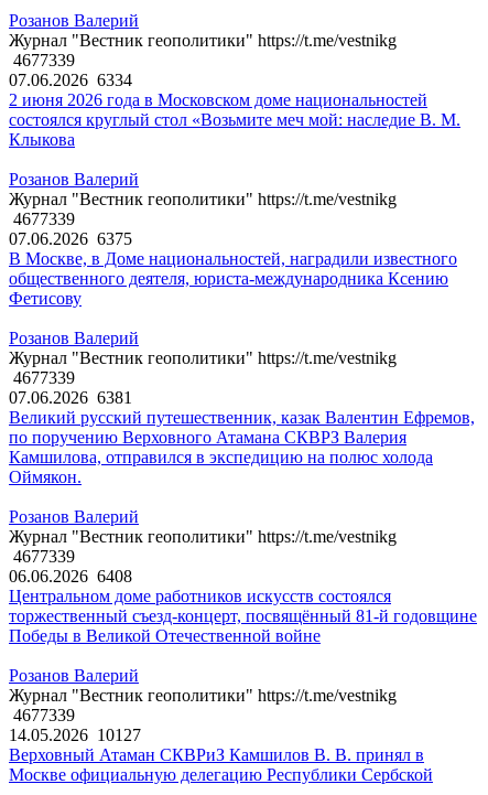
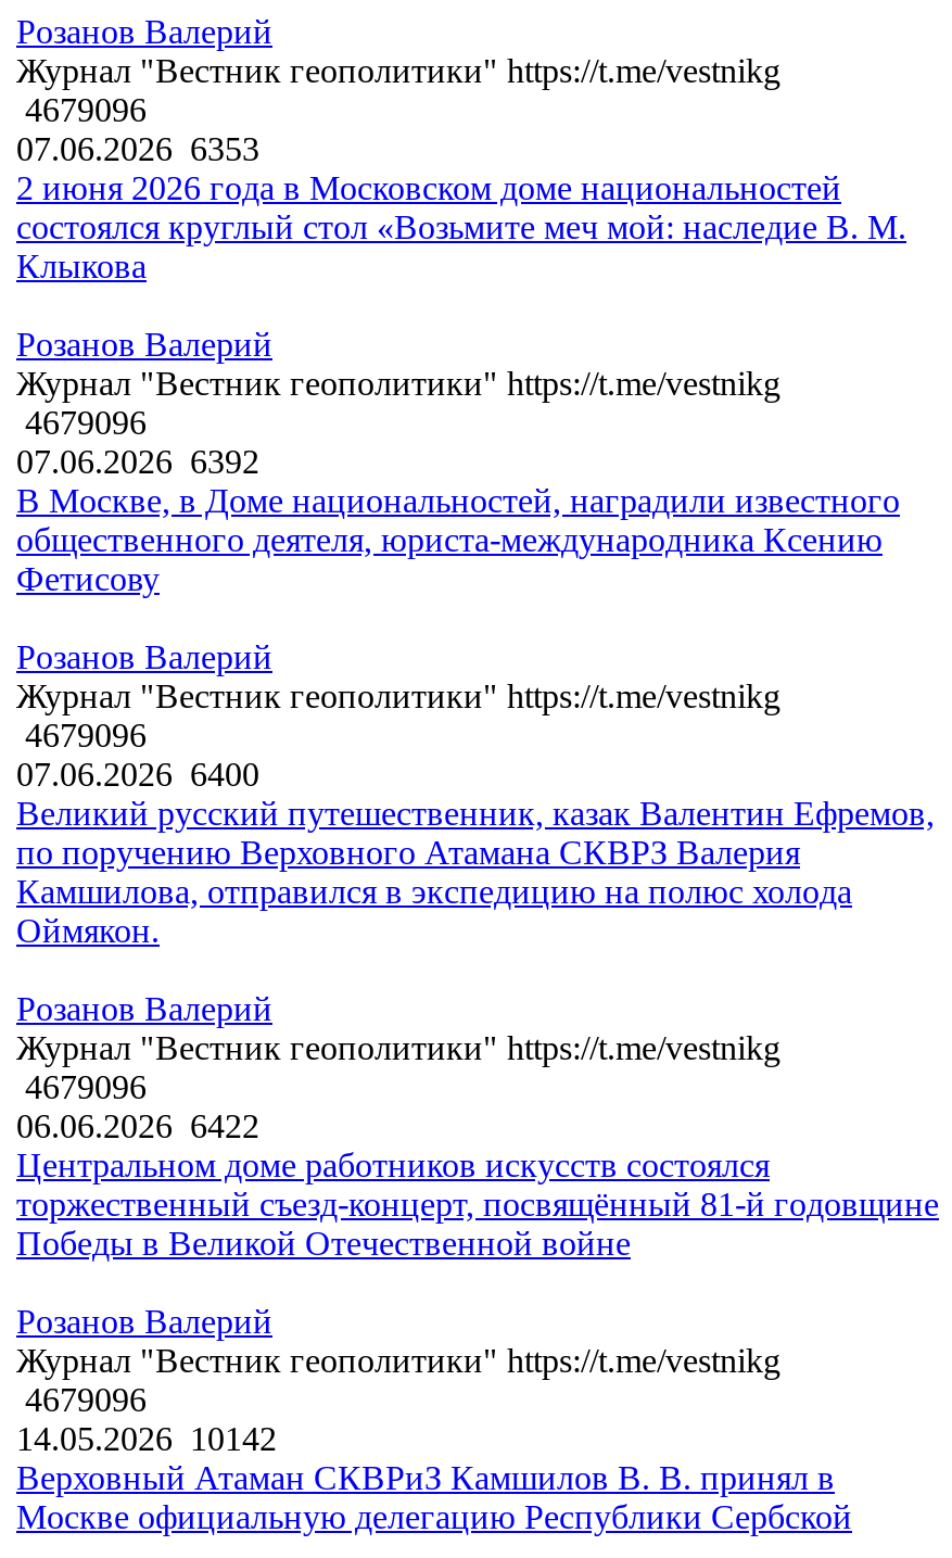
- 4677339
+ 4679096

- 07.06.2026 6334
+ 07.06.2026 6353

- 4677339
+ 4679096

- 07.06.2026 6375
+ 07.06.2026 6392

- 4677339
+ 4679096

- 07.06.2026 6381
+ 07.06.2026 6400

- 4677339
+ 4679096

- 06.06.2026 6408
+ 06.06.2026 6422

- 4677339
+ 4679096

- 14.05.2026 10127
+ 14.05.2026 10142
